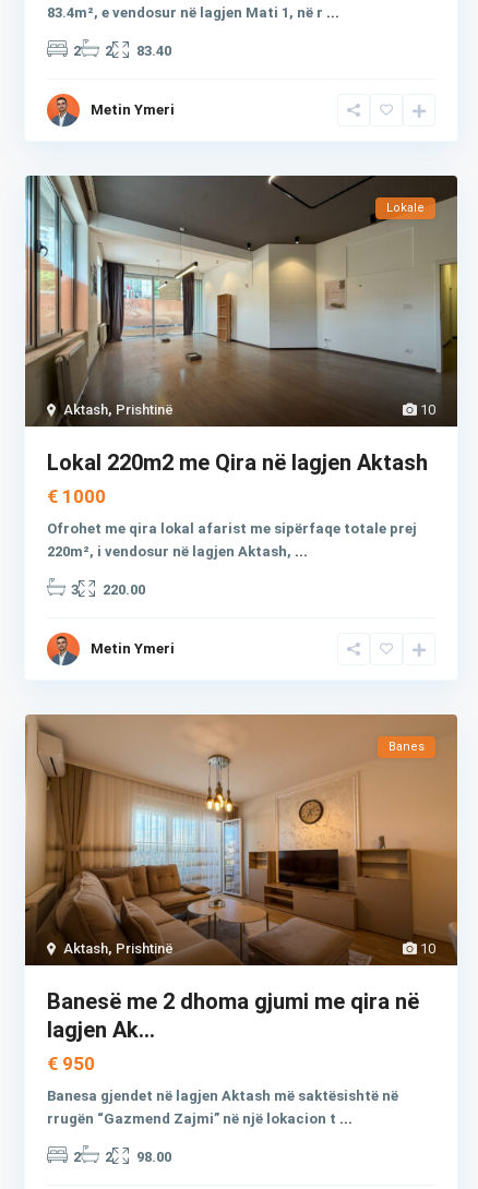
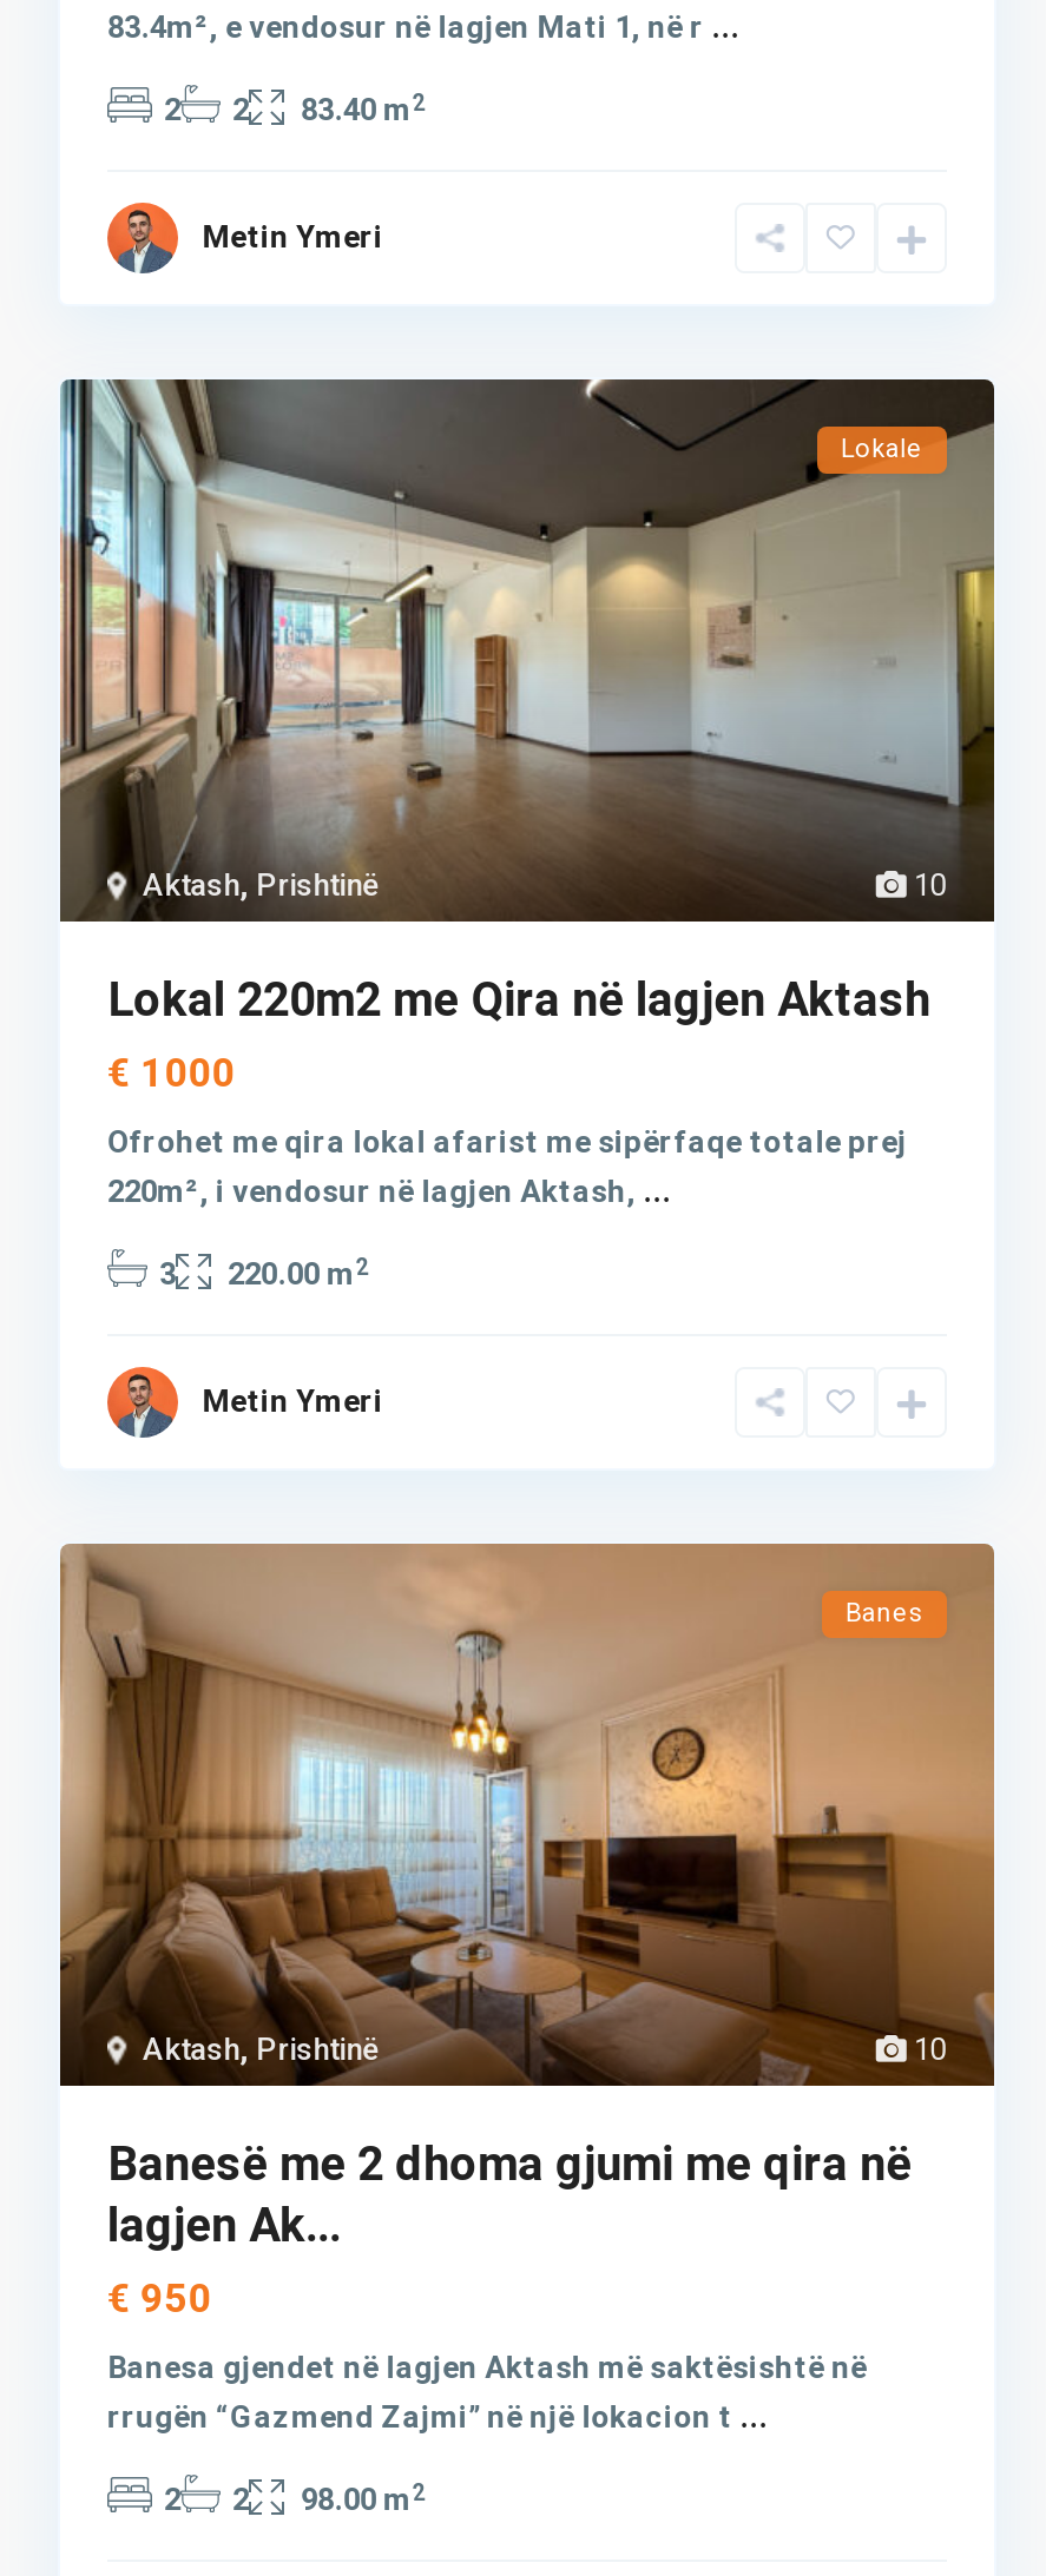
- 2 2 83.40
+ 2 2 83.40 m2

- 3 220.00
+ 3 220.00 m2

- 2 2 98.00
+ 2 2 98.00 m2
